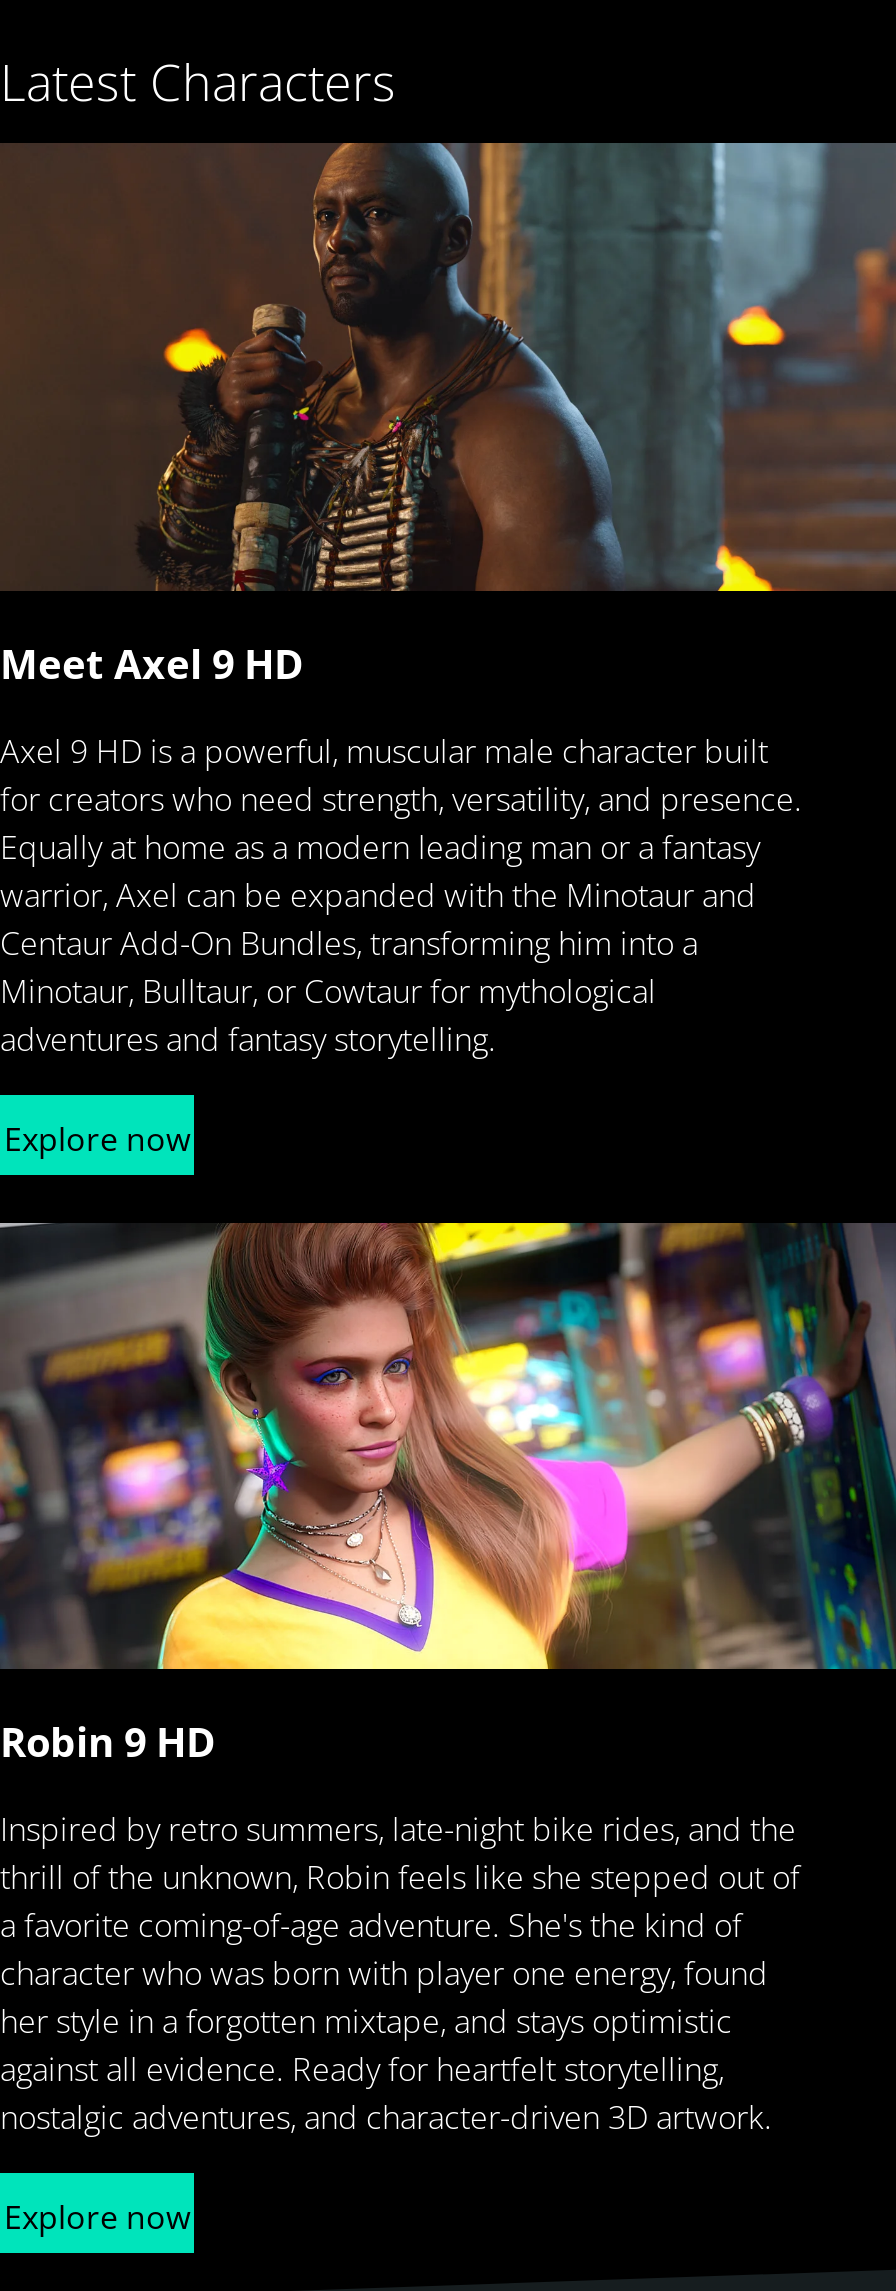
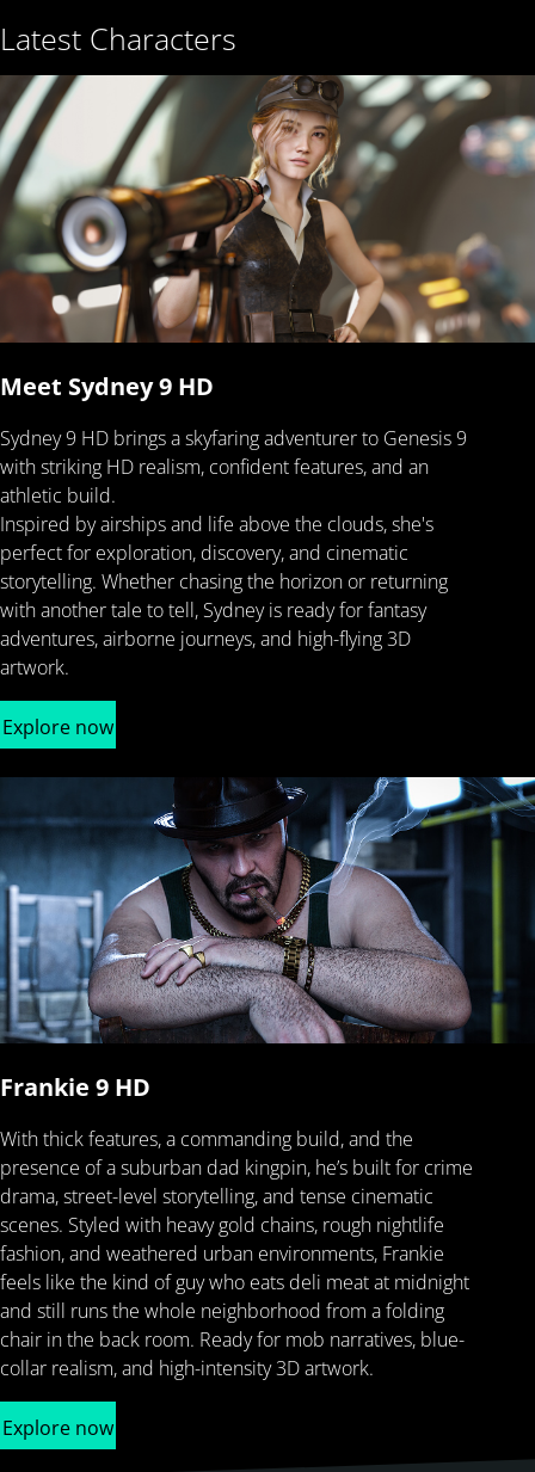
- [image]
- Meet Axel 9 HD
+ [image]
+ Meet Sydney 9 HD

- Axel 9 HD is a powerful, muscular male character built
- for creators who need strength, versatility, and presence.
- Equally at home as a modern leading man or a fantasy
- warrior, Axel can be expanded with the Minotaur and
- Centaur Add-On Bundles, transforming him into a
- Minotaur, Bulltaur, or Cowtaur for mythological
- adventures and fantasy storytelling.
+ Sydney 9 HD brings a skyfaring adventurer to Genesis 9
+ with striking HD realism, confident features, and an
+ athletic build.
+ Inspired by airships and life above the clouds, she's
+ perfect for exploration, discovery, and cinematic
+ storytelling. Whether chasing the horizon or returning
+ with another tale to tell, Sydney is ready for fantasy
+ adventures, airborne journeys, and high-flying 3D
+ artwork.

- [image]
- Robin 9 HD
+ [image]
+ Frankie 9 HD

- Inspired by retro summers, late-night bike rides, and the
- thrill of the unknown, Robin feels like she stepped out of
- a favorite coming-of-age adventure. She's the kind of
- character who was born with player one energy, found
- her style in a forgotten mixtape, and stays optimistic
- against all evidence. Ready for heartfelt storytelling,
- nostalgic adventures, and character-driven 3D artwork.
+ With thick features, a commanding build, and the
+ presence of a suburban dad kingpin, he’s built for crime
+ drama, street-level storytelling, and tense cinematic
+ scenes. Styled with heavy gold chains, rough nightlife
+ fashion, and weathered urban environments, Frankie
+ feels like the kind of guy who eats deli meat at midnight
+ and still runs the whole neighborhood from a folding
+ chair in the back room. Ready for mob narratives, blue-
+ collar realism, and high-intensity 3D artwork.
